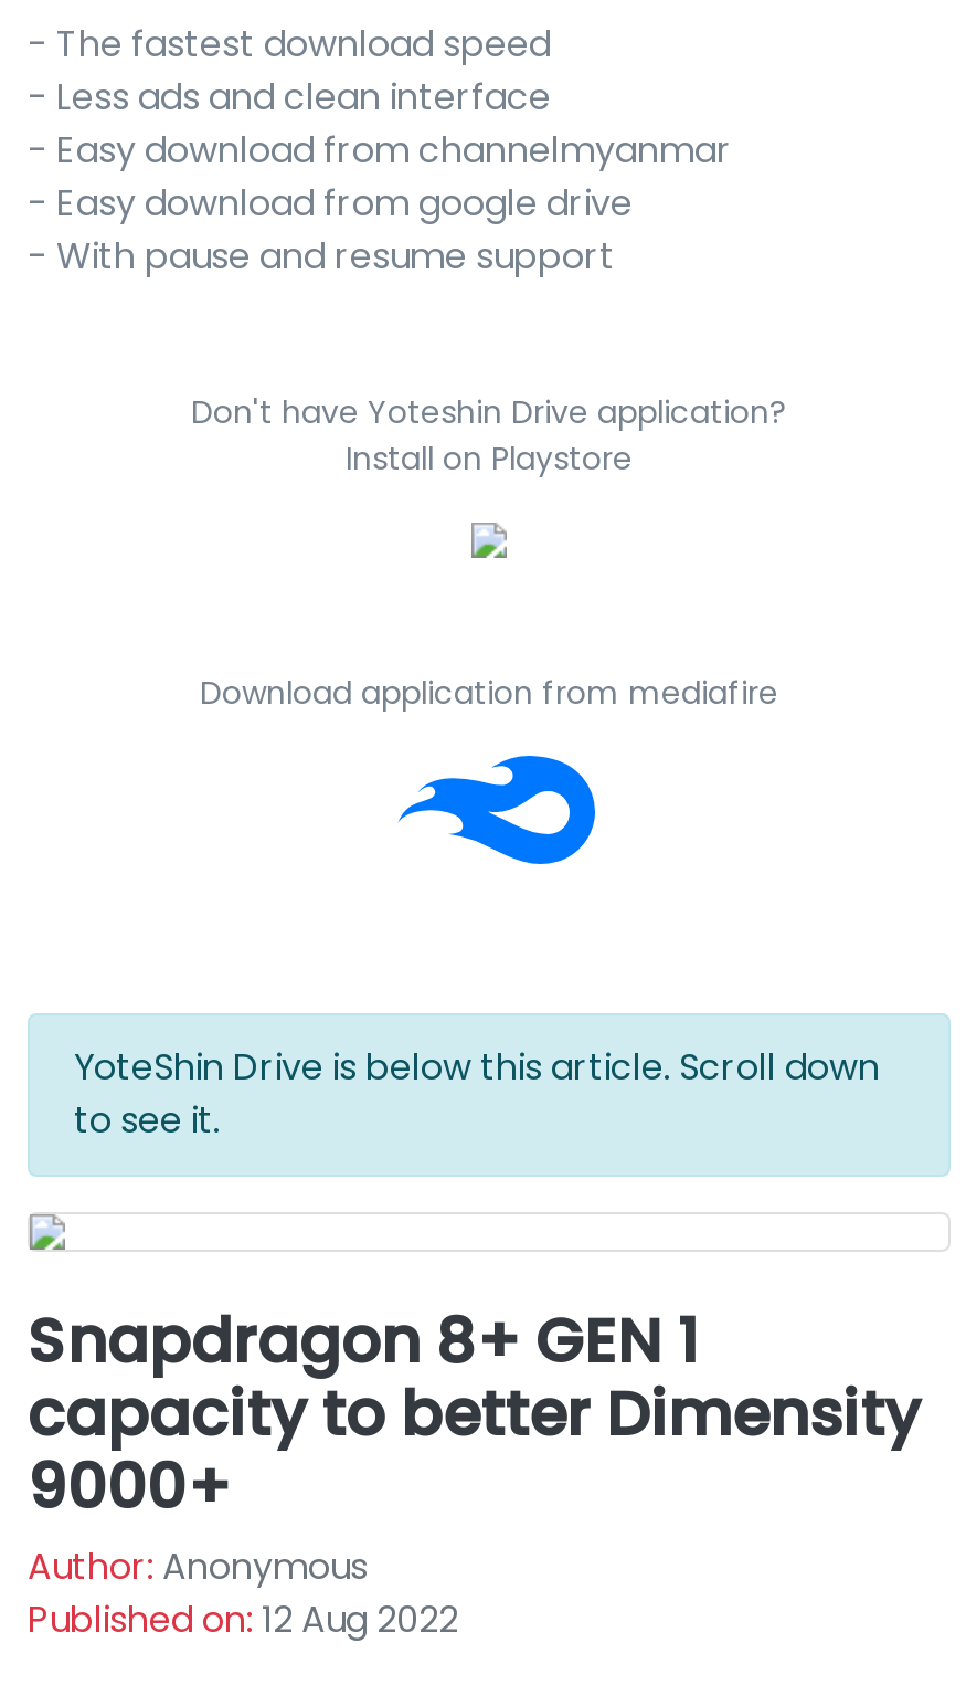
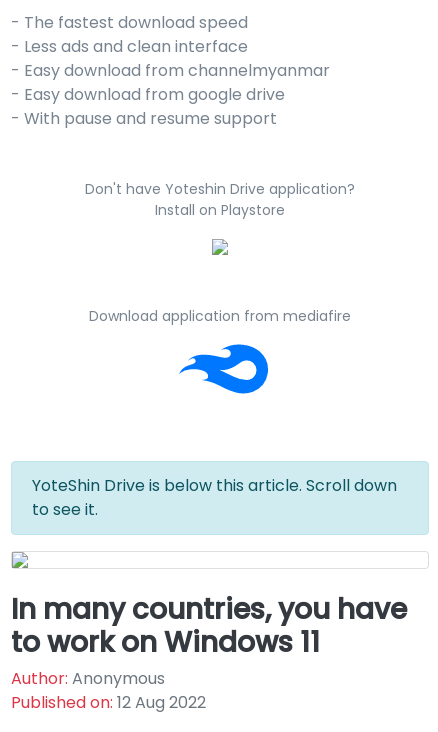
- Snapdragon 8+ GEN 1
- capacity to better Dimensity
- 9000+
+ In many countries, you have
+ to work on Windows 11
